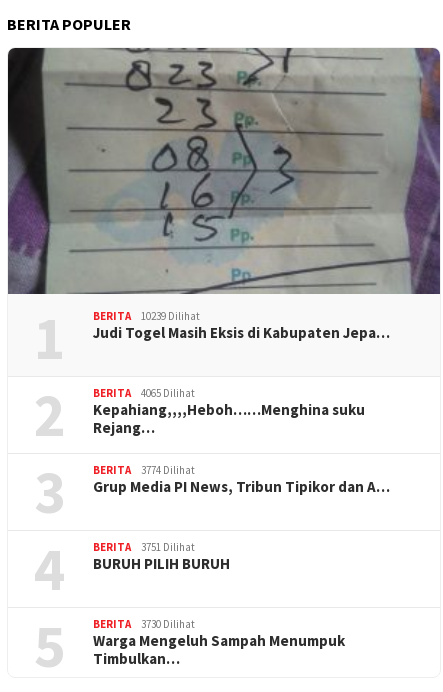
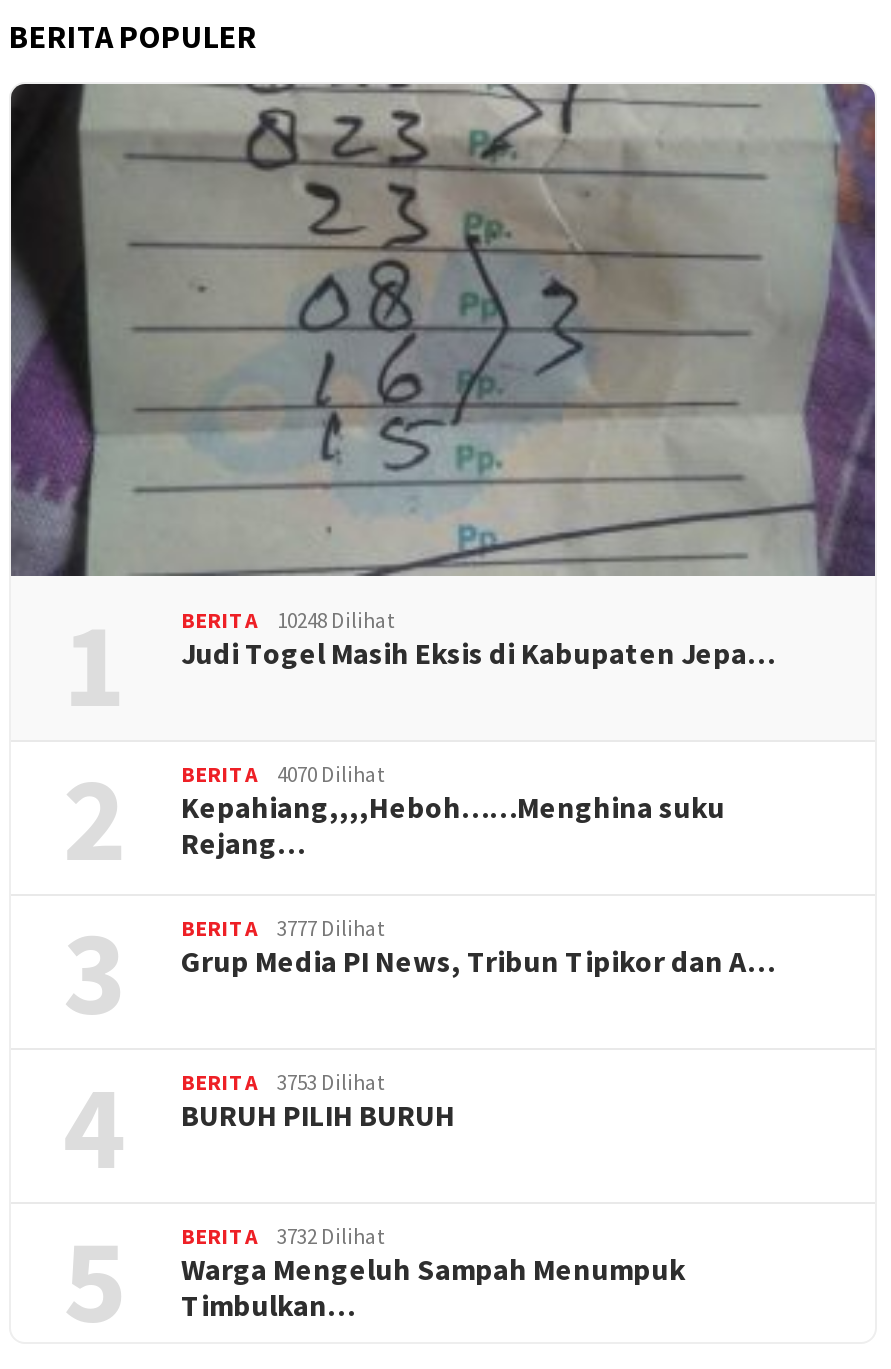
- BERITA 10239 Dilihat
+ BERITA 10248 Dilihat

- BERITA 4065 Dilihat
+ BERITA 4070 Dilihat

- BERITA 3774 Dilihat
+ BERITA 3777 Dilihat

- BERITA 3751 Dilihat
+ BERITA 3753 Dilihat

- BERITA 3730 Dilihat
+ BERITA 3732 Dilihat
